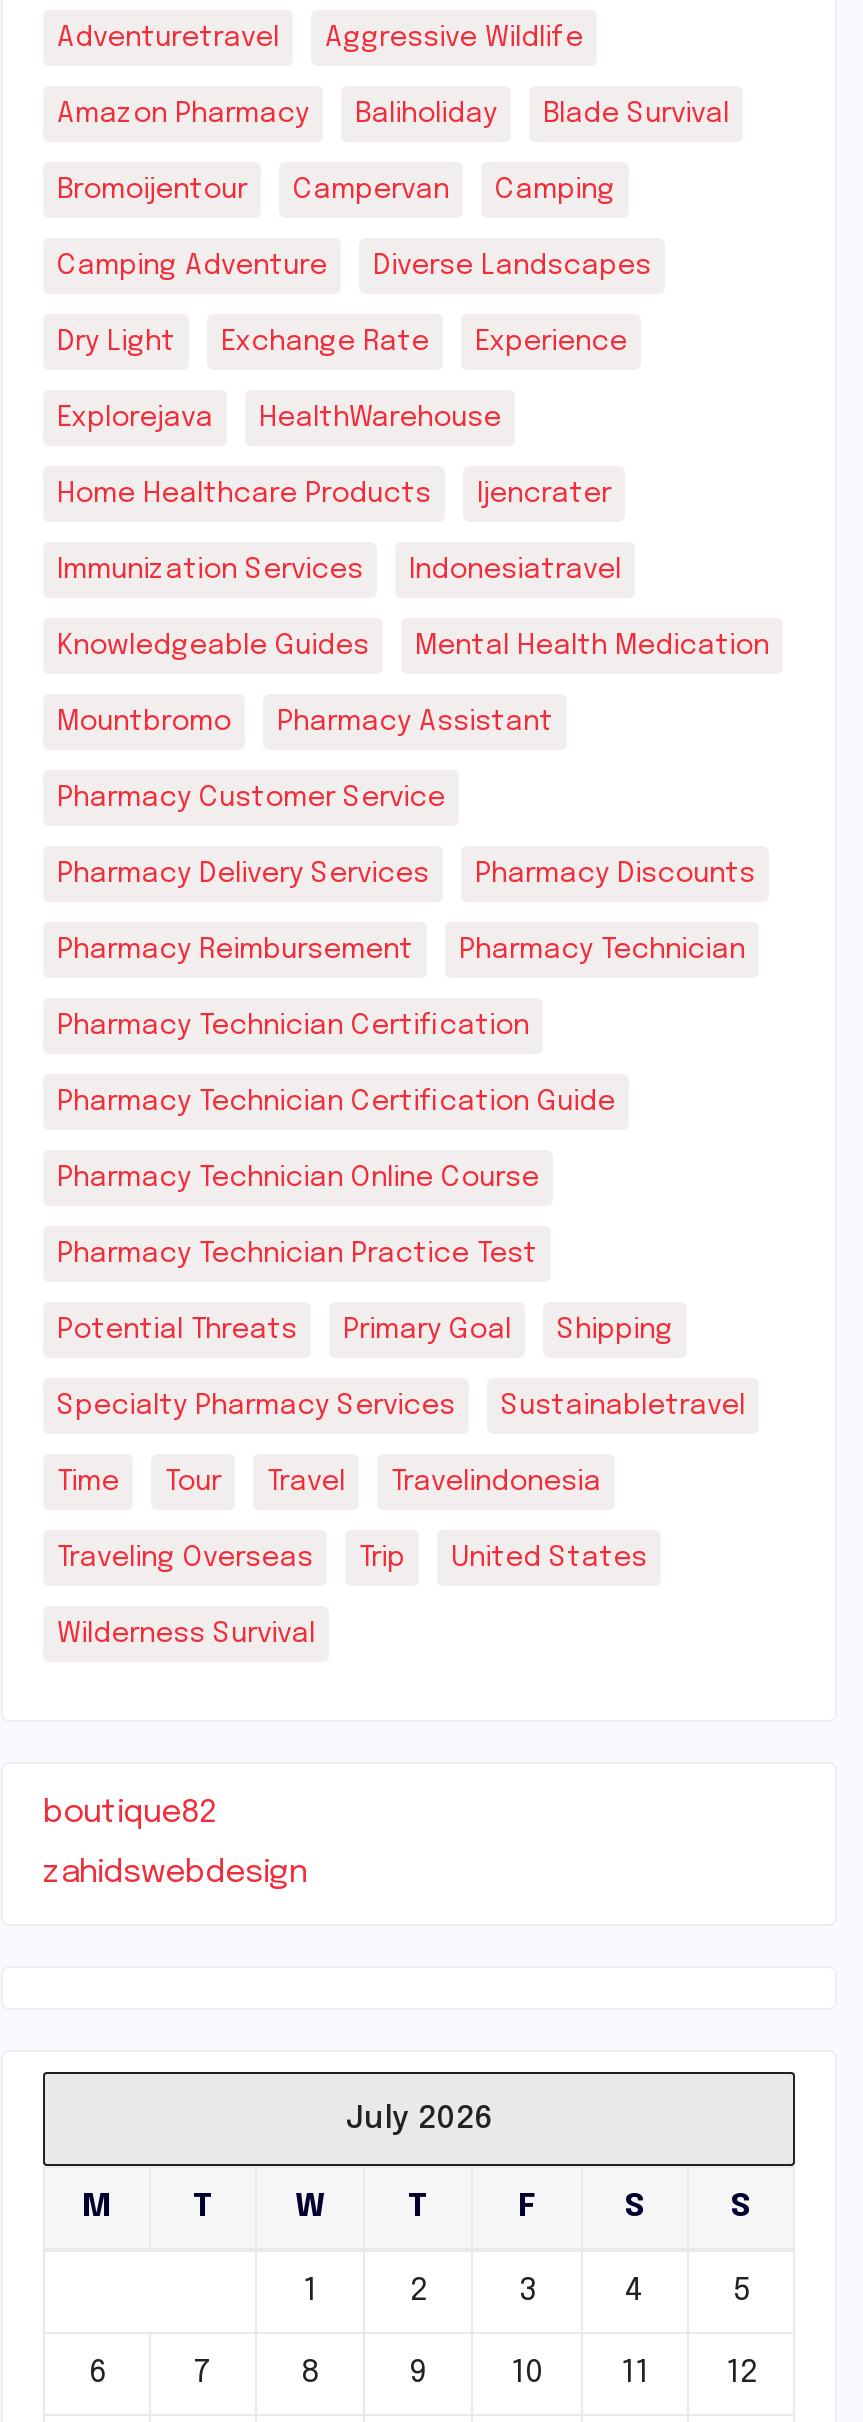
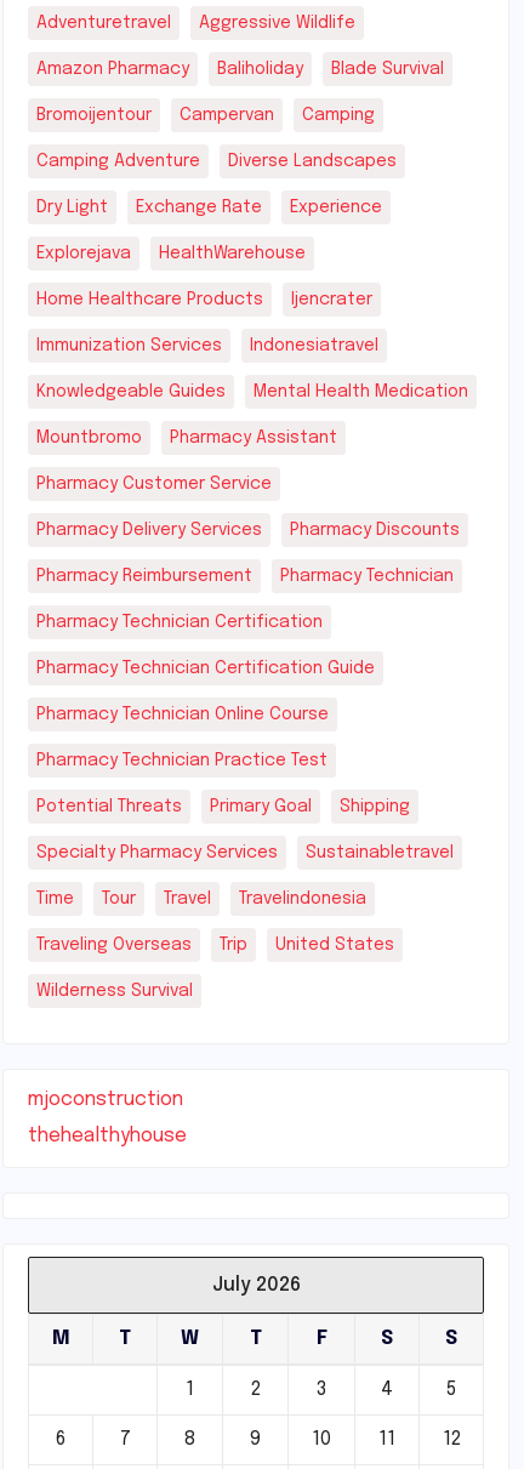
- boutique82
+ mjoconstruction

- zahidswebdesign
+ thehealthyhouse
